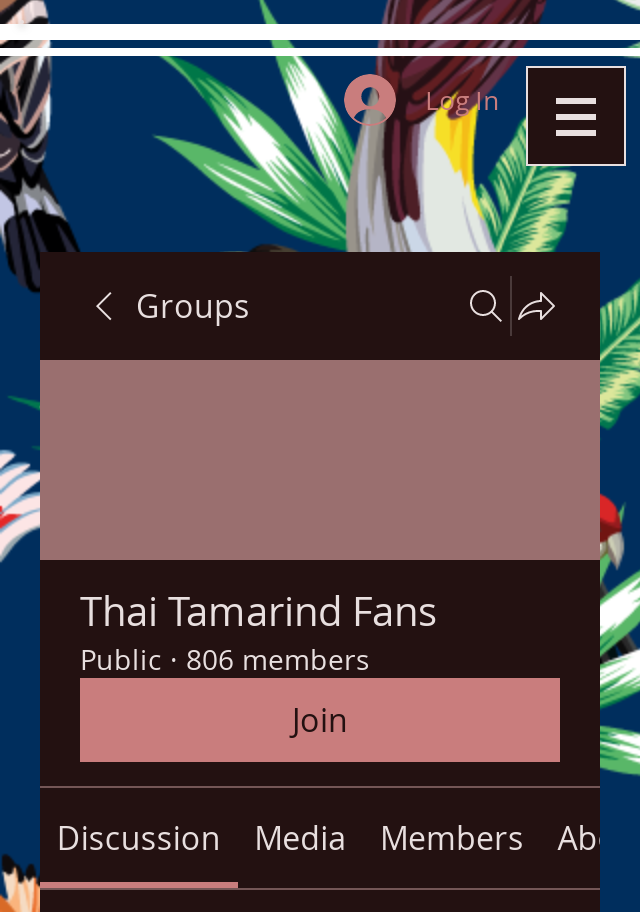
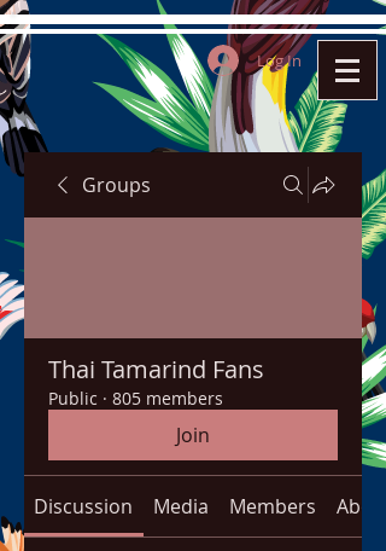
- Public · 806 members
+ Public · 805 members
